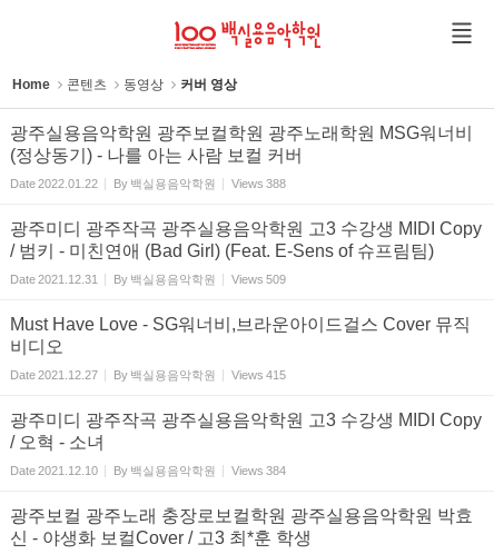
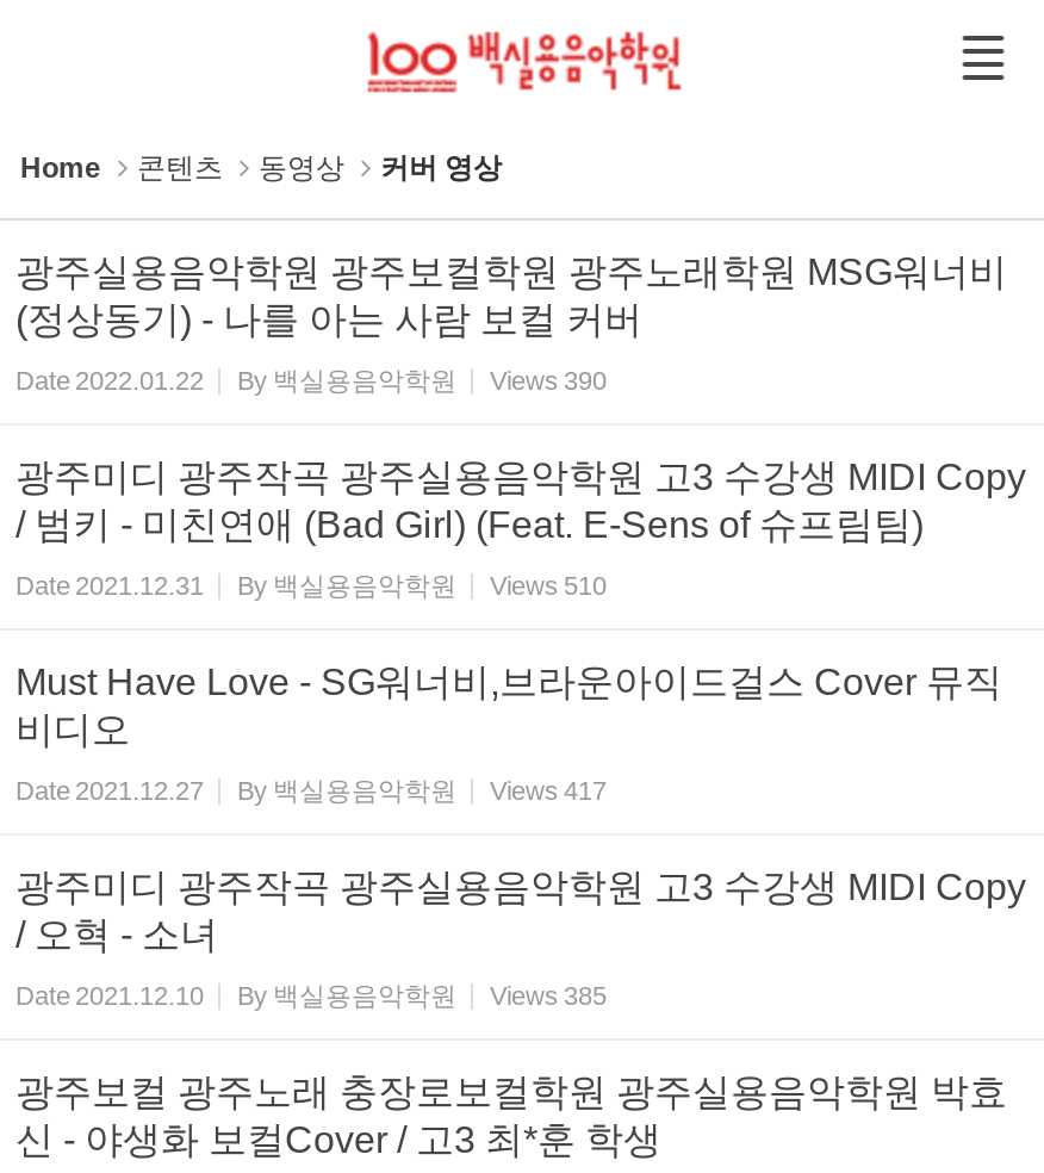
- Date 2022.01.22 By 백실용음악학원 Views 388
+ Date 2022.01.22 By 백실용음악학원 Views 390

- Date 2021.12.31 By 백실용음악학원 Views 509
+ Date 2021.12.31 By 백실용음악학원 Views 510

- Date 2021.12.27 By 백실용음악학원 Views 415
+ Date 2021.12.27 By 백실용음악학원 Views 417

- Date 2021.12.10 By 백실용음악학원 Views 384
+ Date 2021.12.10 By 백실용음악학원 Views 385
